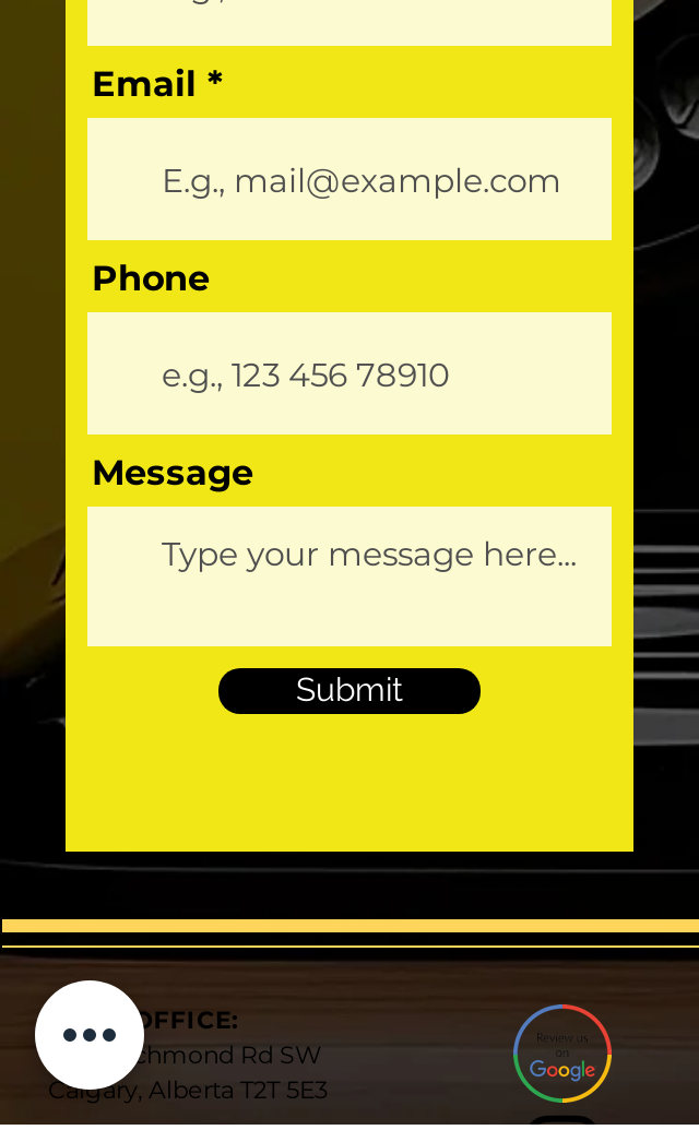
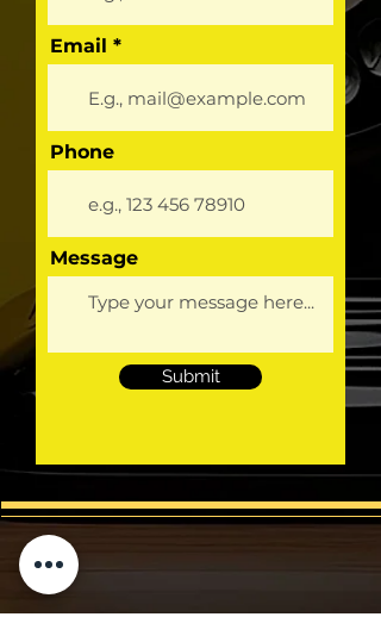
- [image]
